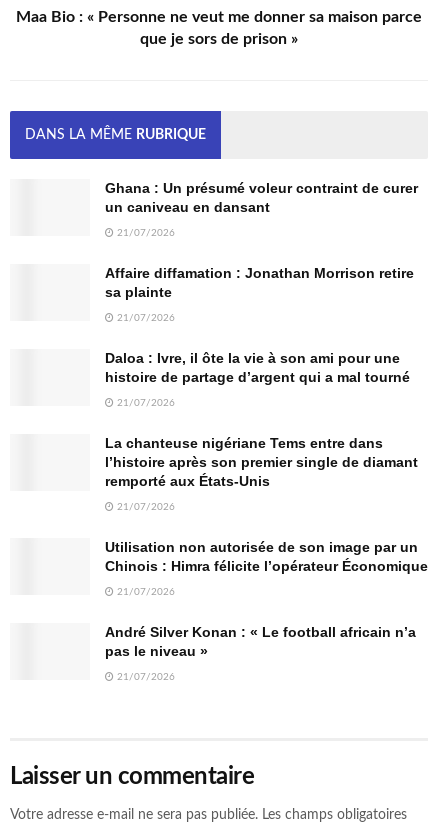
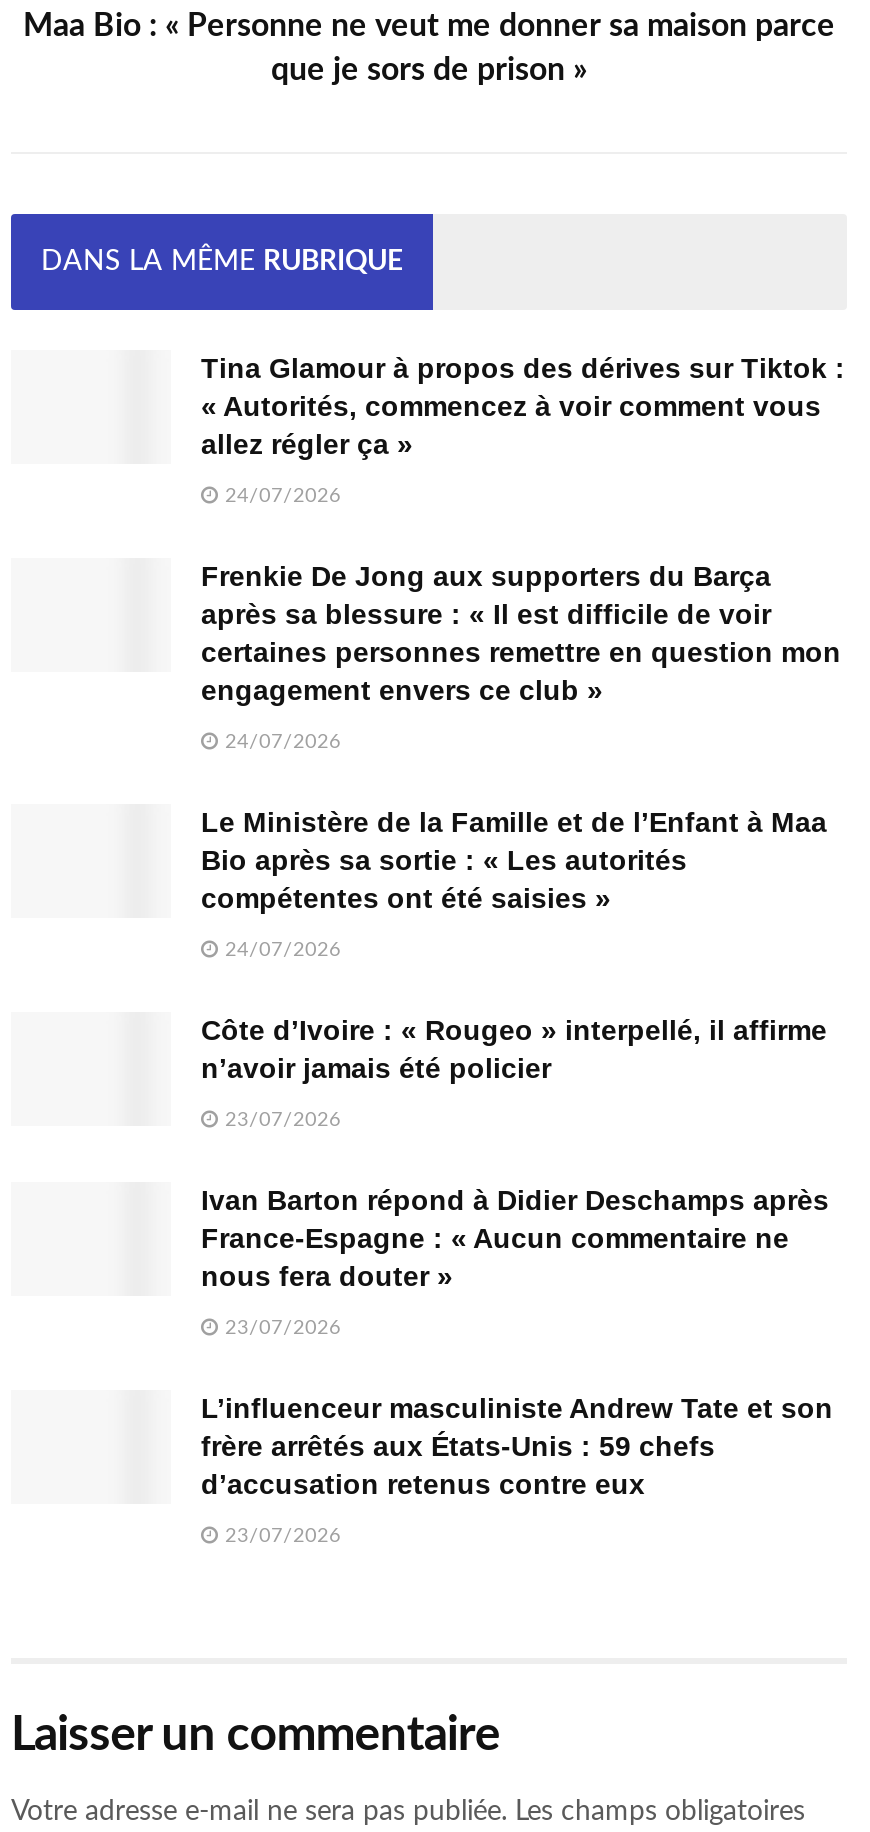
- Ghana : Un présumé voleur contraint de curer
- un caniveau en dansant
+ Tina Glamour à propos des dérives sur Tiktok :
+ « Autorités, commencez à voir comment vous
+ allez régler ça »

- 21/07/2026
+ 24/07/2026

- Affaire diffamation : Jonathan Morrison retire
- sa plainte
+ Frenkie De Jong aux supporters du Barça
+ après sa blessure : « Il est difficile de voir
+ certaines personnes remettre en question mon
+ engagement envers ce club »

- 21/07/2026
+ 24/07/2026

- Daloa : Ivre, il ôte la vie à son ami pour une
- histoire de partage d’argent qui a mal tourné
+ Le Ministère de la Famille et de l’Enfant à Maa
+ Bio après sa sortie : « Les autorités
+ compétentes ont été saisies »

- 21/07/2026
+ 24/07/2026

- La chanteuse nigériane Tems entre dans
- l’histoire après son premier single de diamant
- remporté aux États-Unis
+ Côte d’Ivoire : « Rougeo » interpellé, il affirme
+ n’avoir jamais été policier

- 21/07/2026
+ 23/07/2026

- Utilisation non autorisée de son image par un
- Chinois : Himra félicite l’opérateur Économique
+ Ivan Barton répond à Didier Deschamps après
+ France-Espagne : « Aucun commentaire ne
+ nous fera douter »

- 21/07/2026
+ 23/07/2026

- André Silver Konan : « Le football africain n’a
- pas le niveau »
+ L’influenceur masculiniste Andrew Tate et son
+ frère arrêtés aux États-Unis : 59 chefs
+ d’accusation retenus contre eux

- 21/07/2026
+ 23/07/2026
